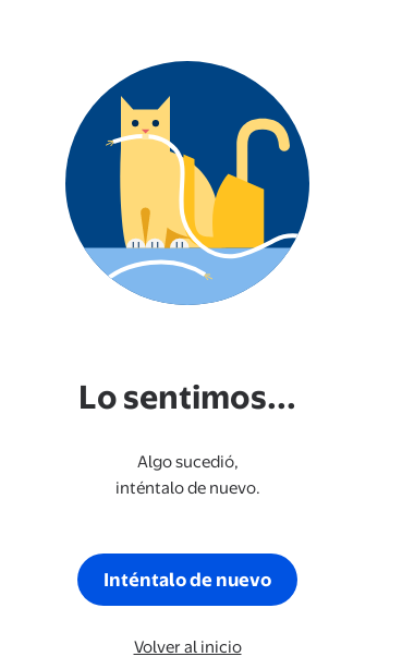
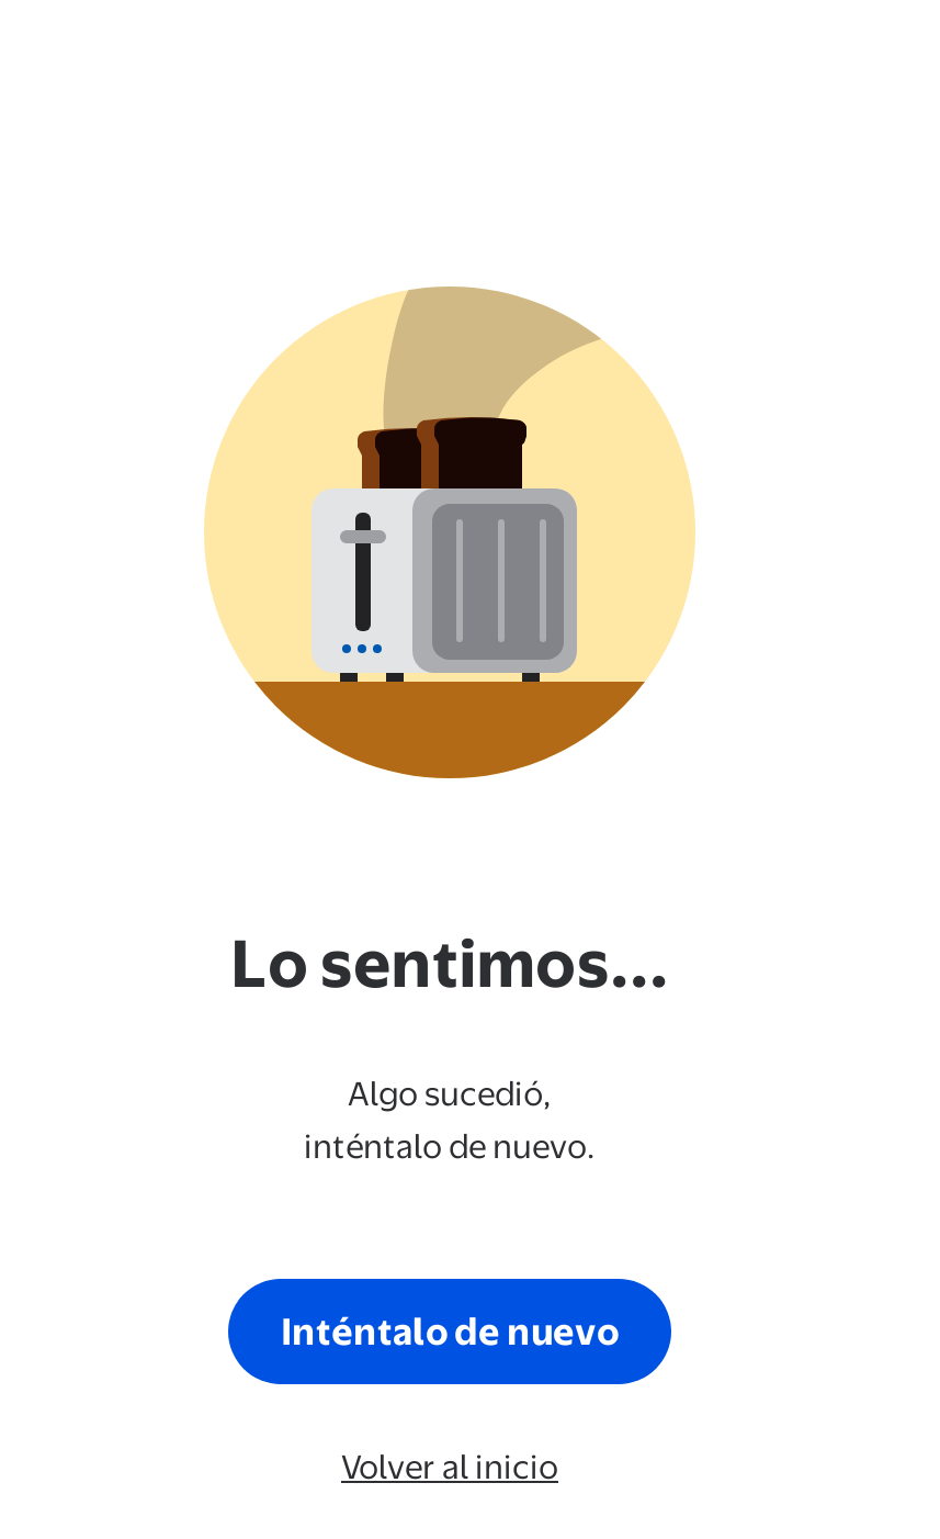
- [image]
+ [image]
